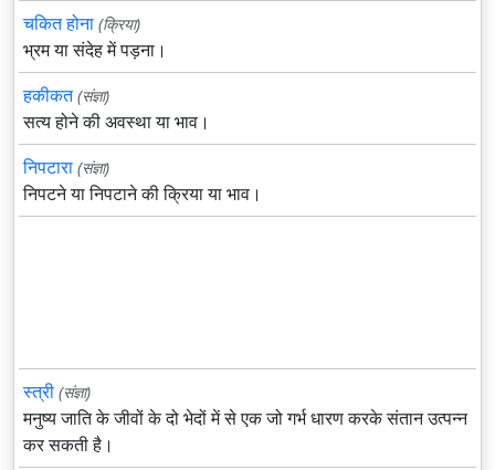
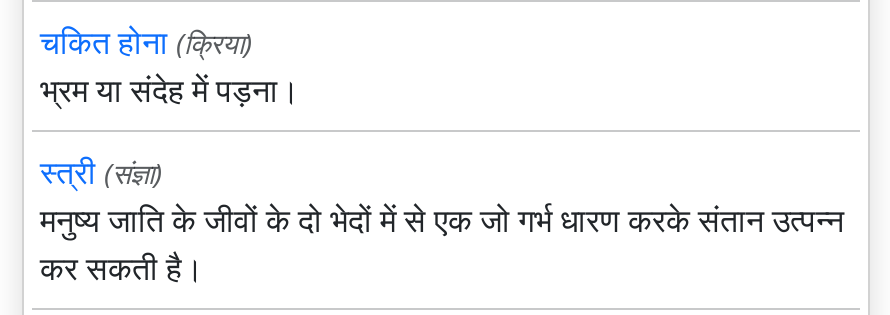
- हकीकत (संज्ञा)
- सत्य होने की अवस्था या भाव।
- निपटारा (संज्ञा)
- निपटने या निपटाने की क्रिया या भाव।
